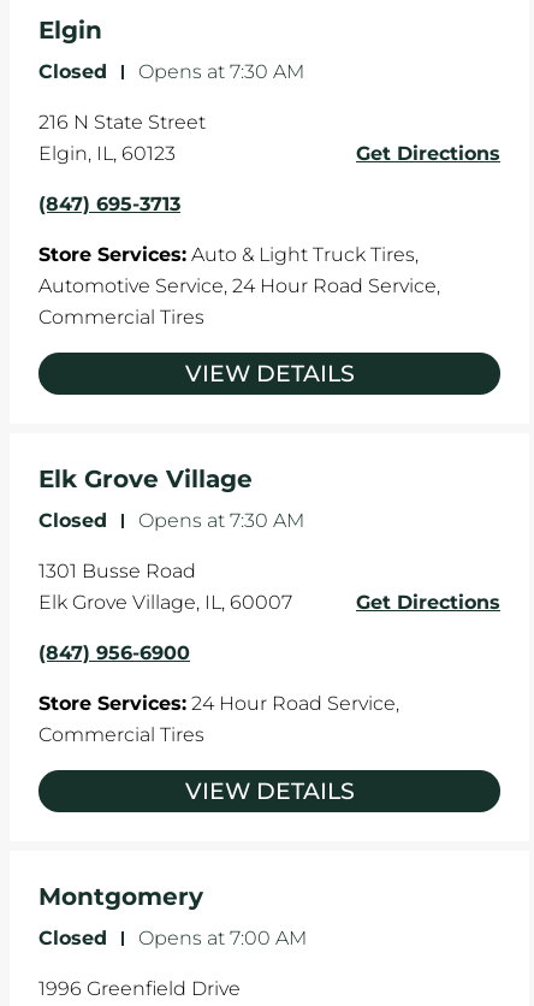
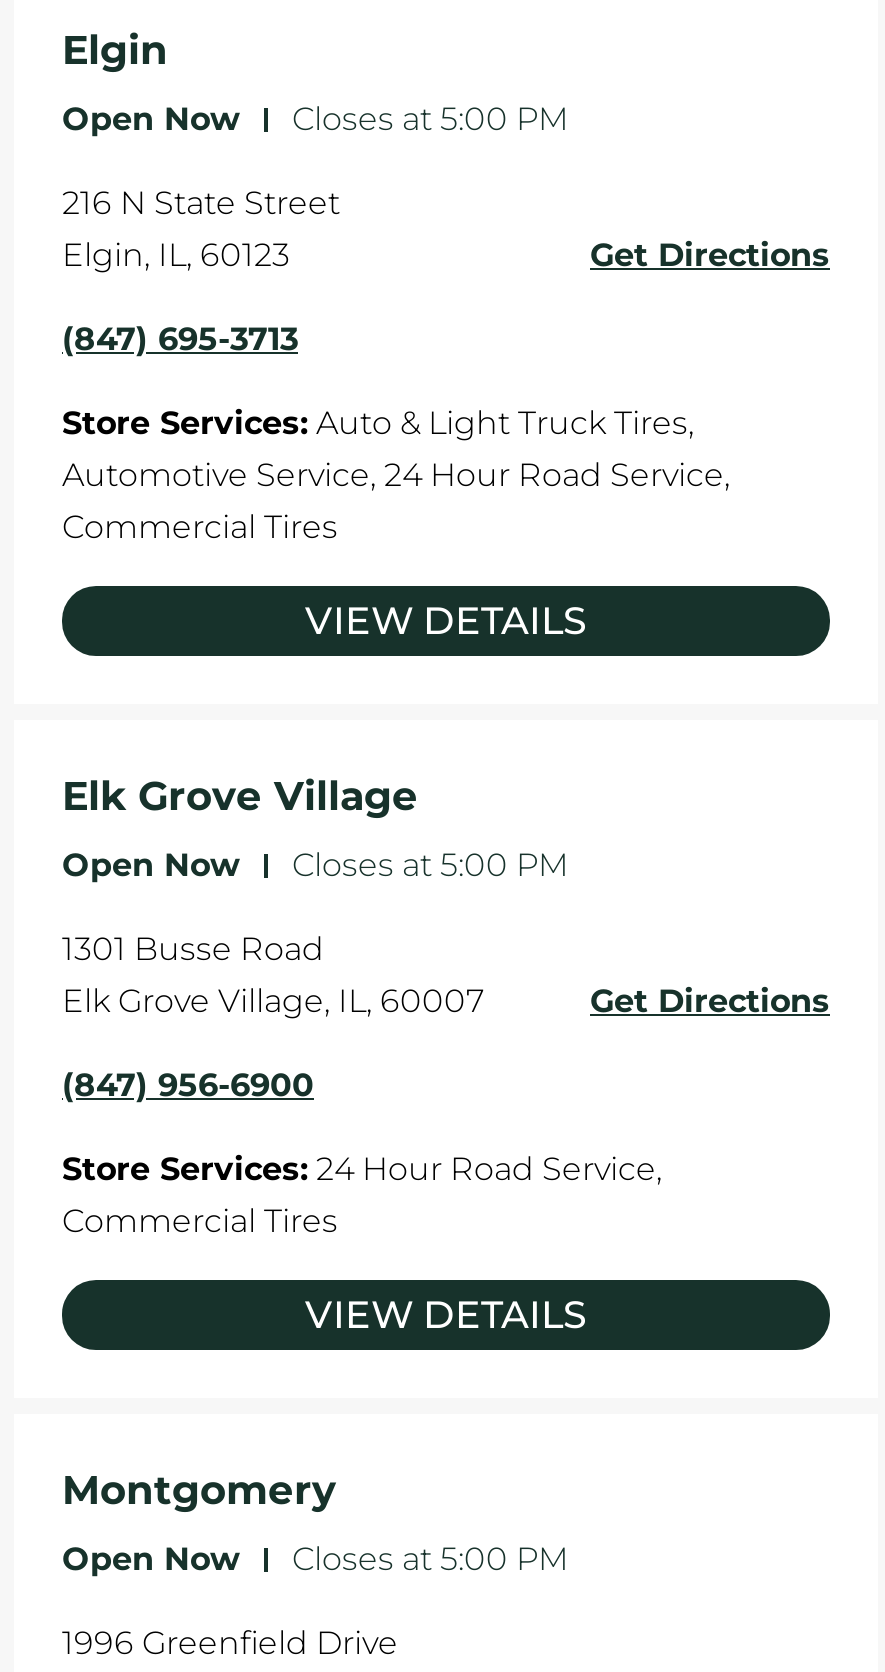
- Closed
- - Opens at 7:30 AM
+ Open Now
+ - Closes at 5:00 PM

- Closed
- - Opens at 7:30 AM
+ Open Now
+ - Closes at 5:00 PM

- Closed
- - Opens at 7:00 AM
+ Open Now
+ - Closes at 5:00 PM
